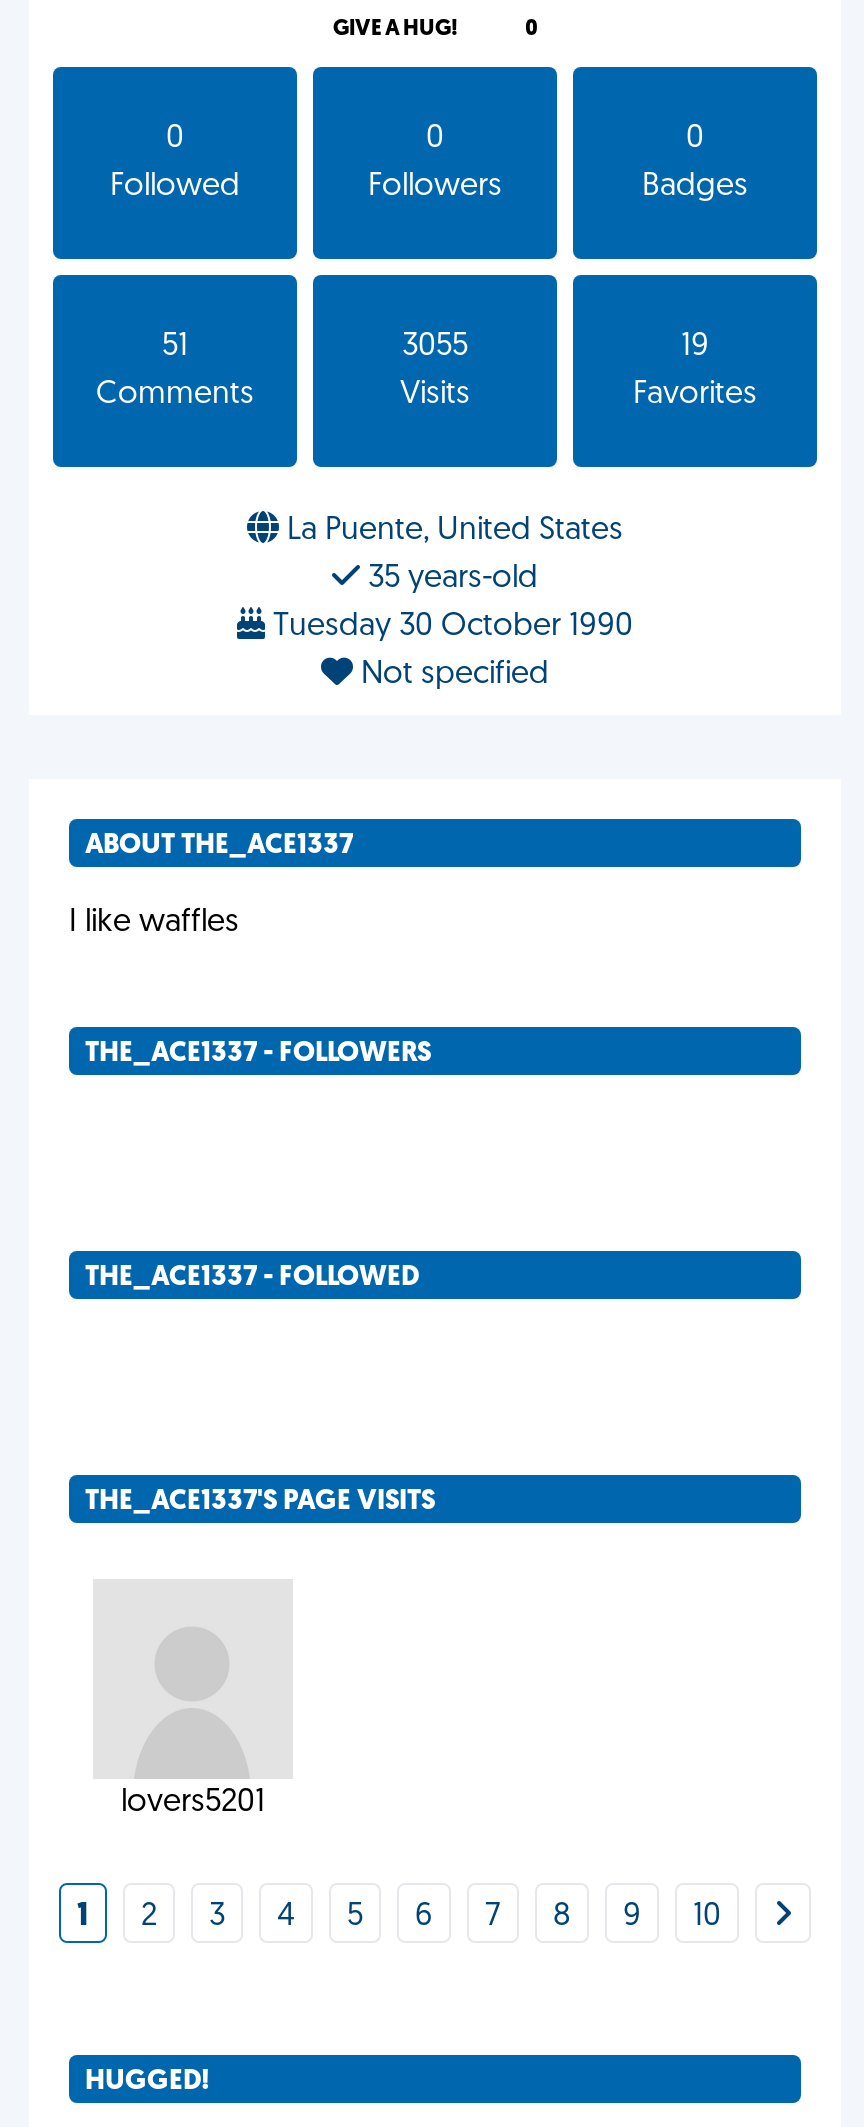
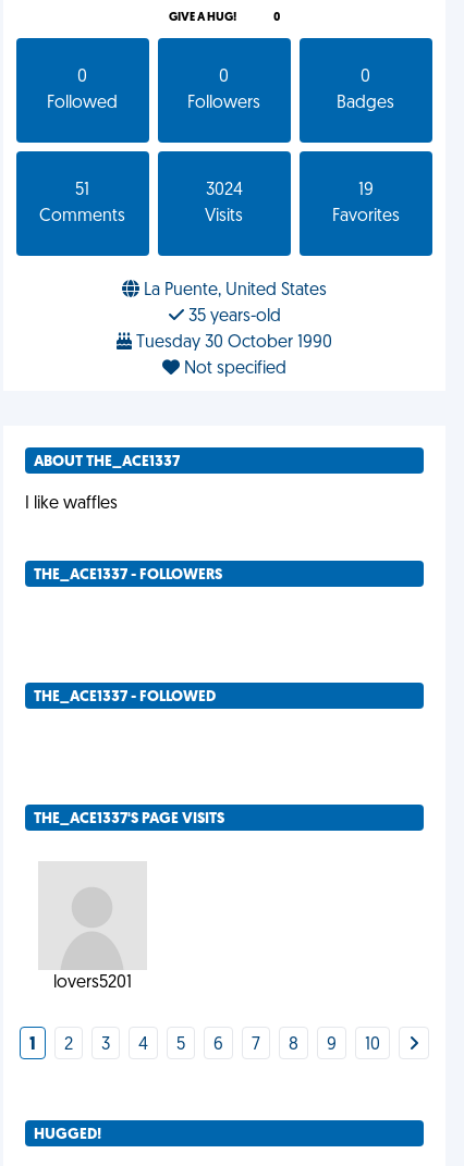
- 3055
+ 3024
